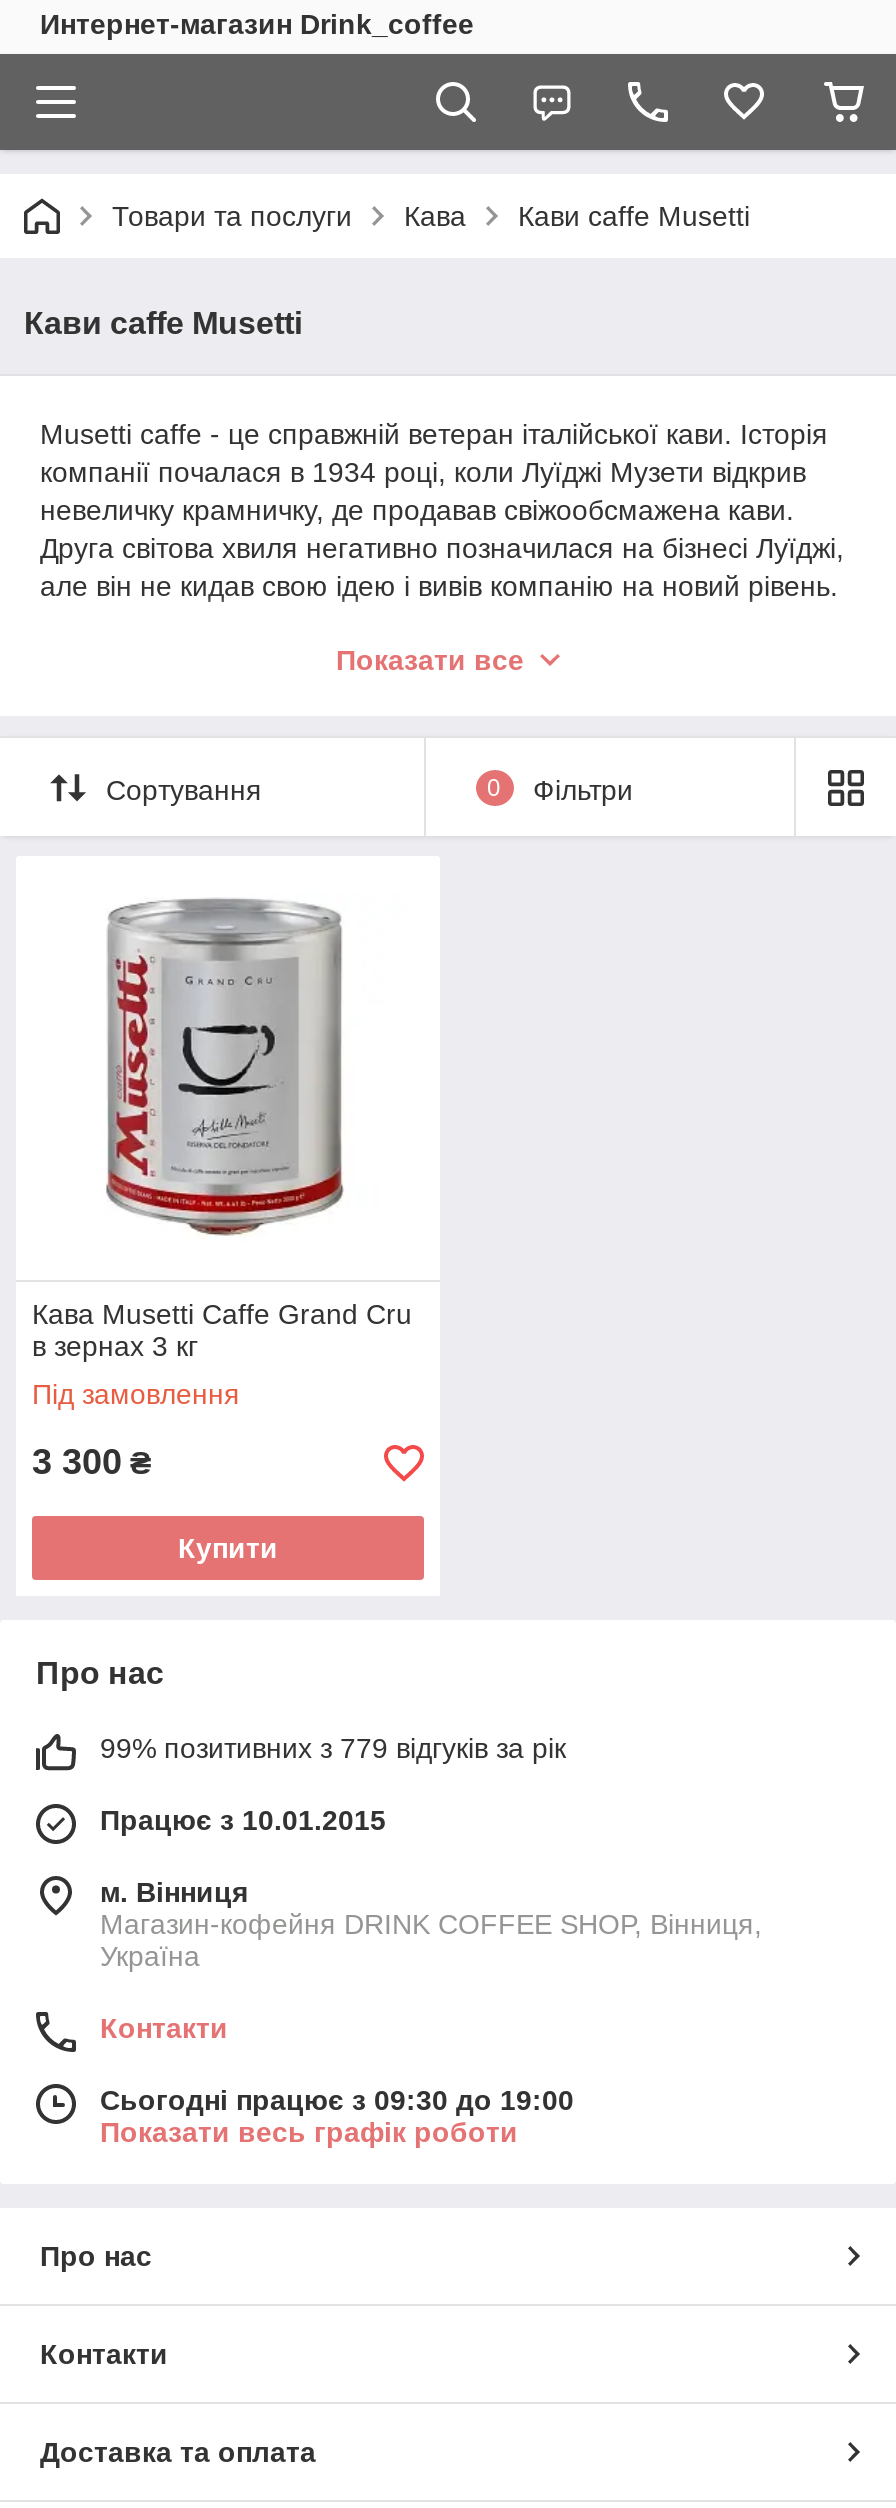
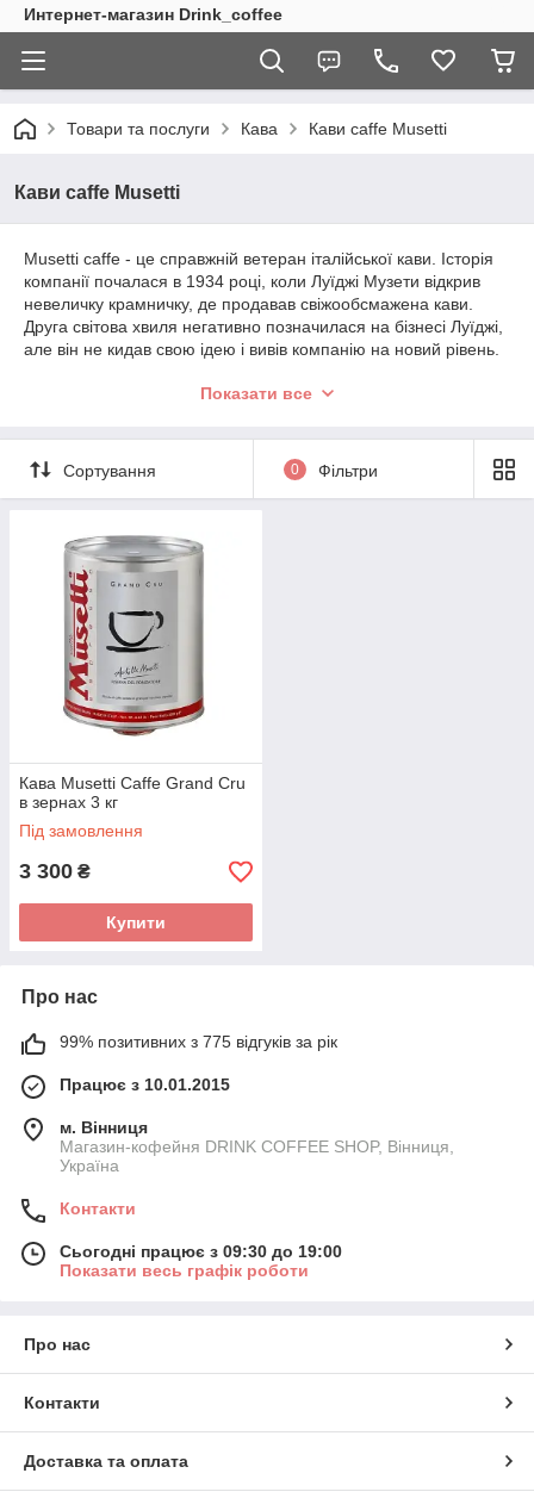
- 99% позитивних з 779 відгуків за рік
+ 99% позитивних з 775 відгуків за рік
